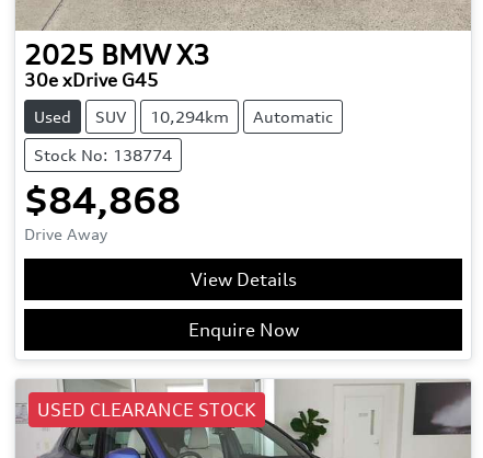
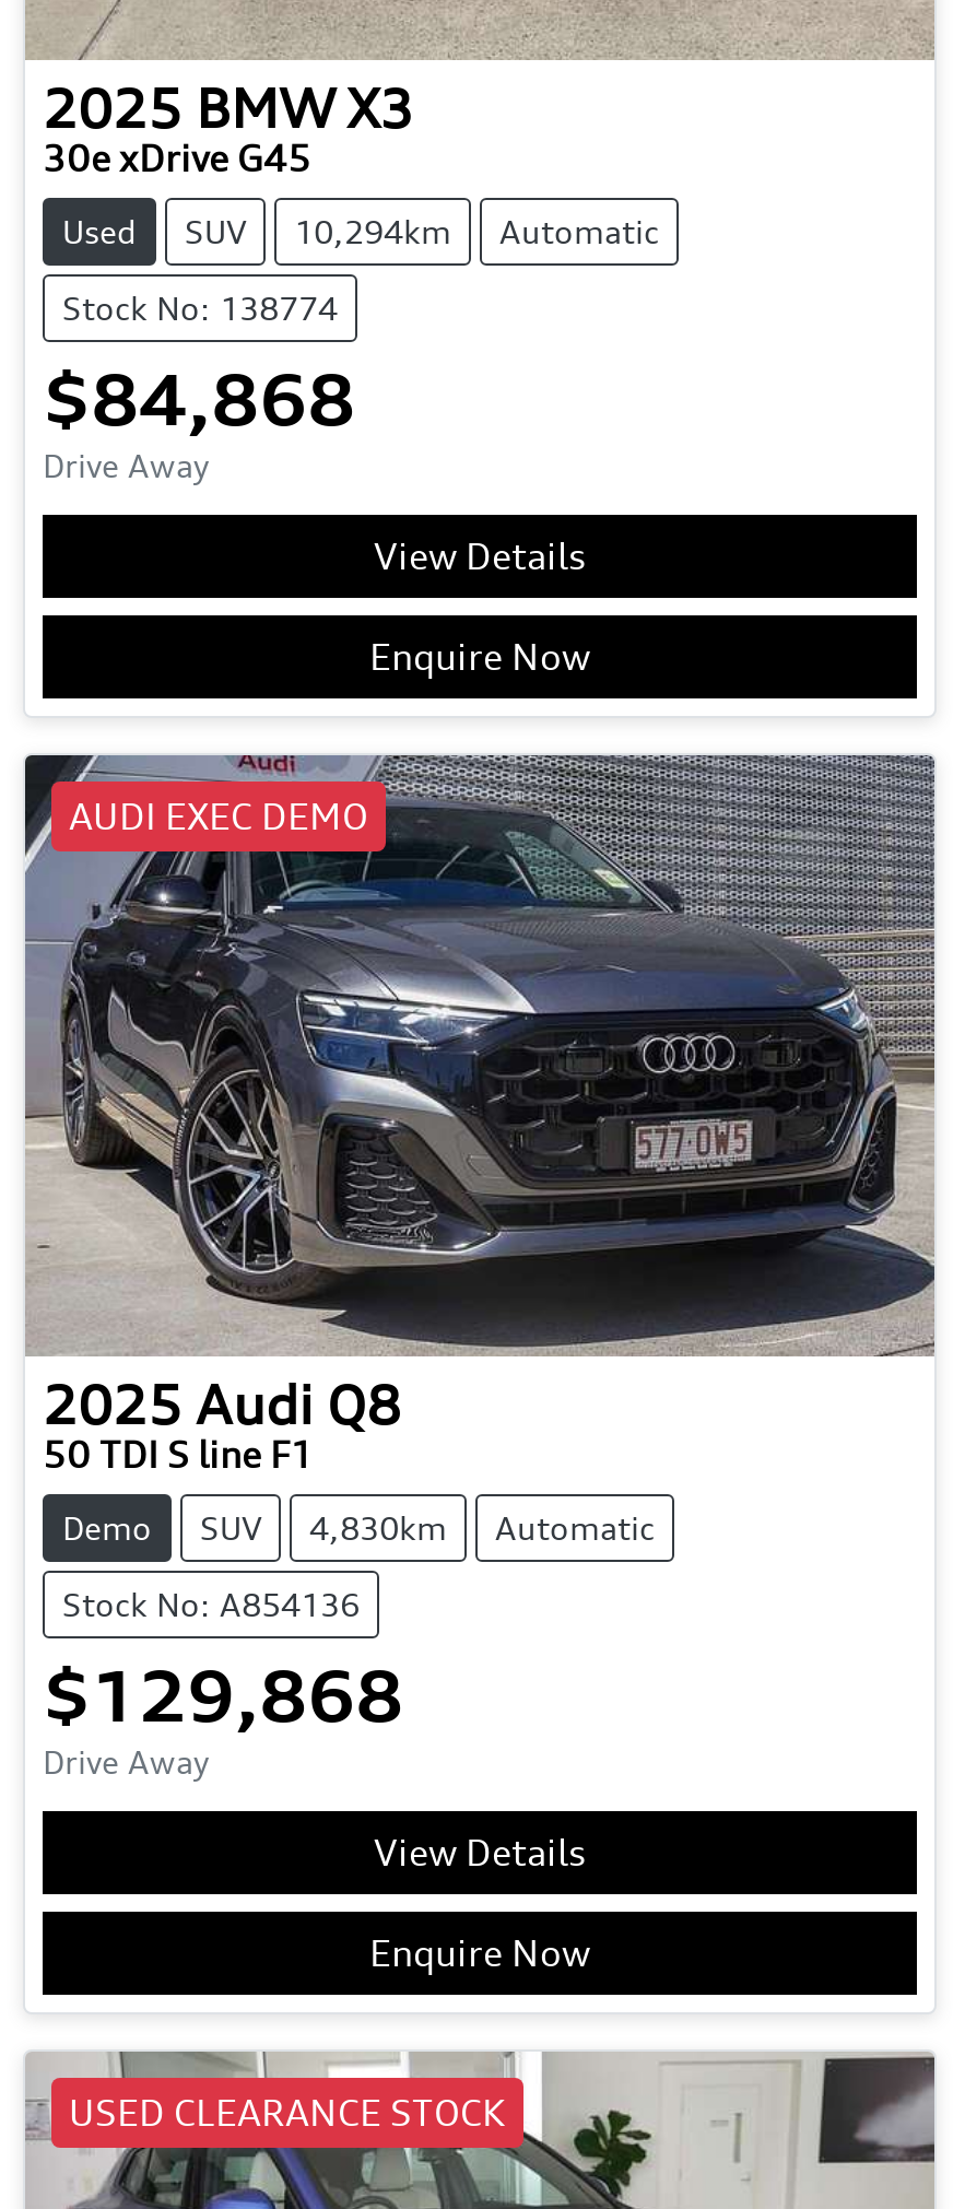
+ [image]
+ AUDI EXEC DEMO

+ 2025 Audi Q8
+ 50 TDI S line F1
+ Demo
+ SUV
+ 4,830km
+ Automatic
+ Stock No: A854136
+ $129,868
+ Drive Away
+ View Details
+ Enquire Now
